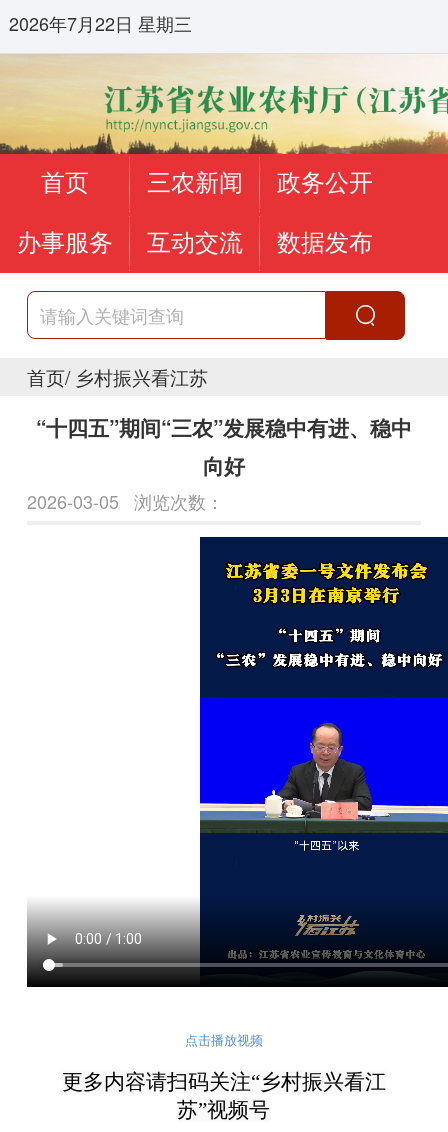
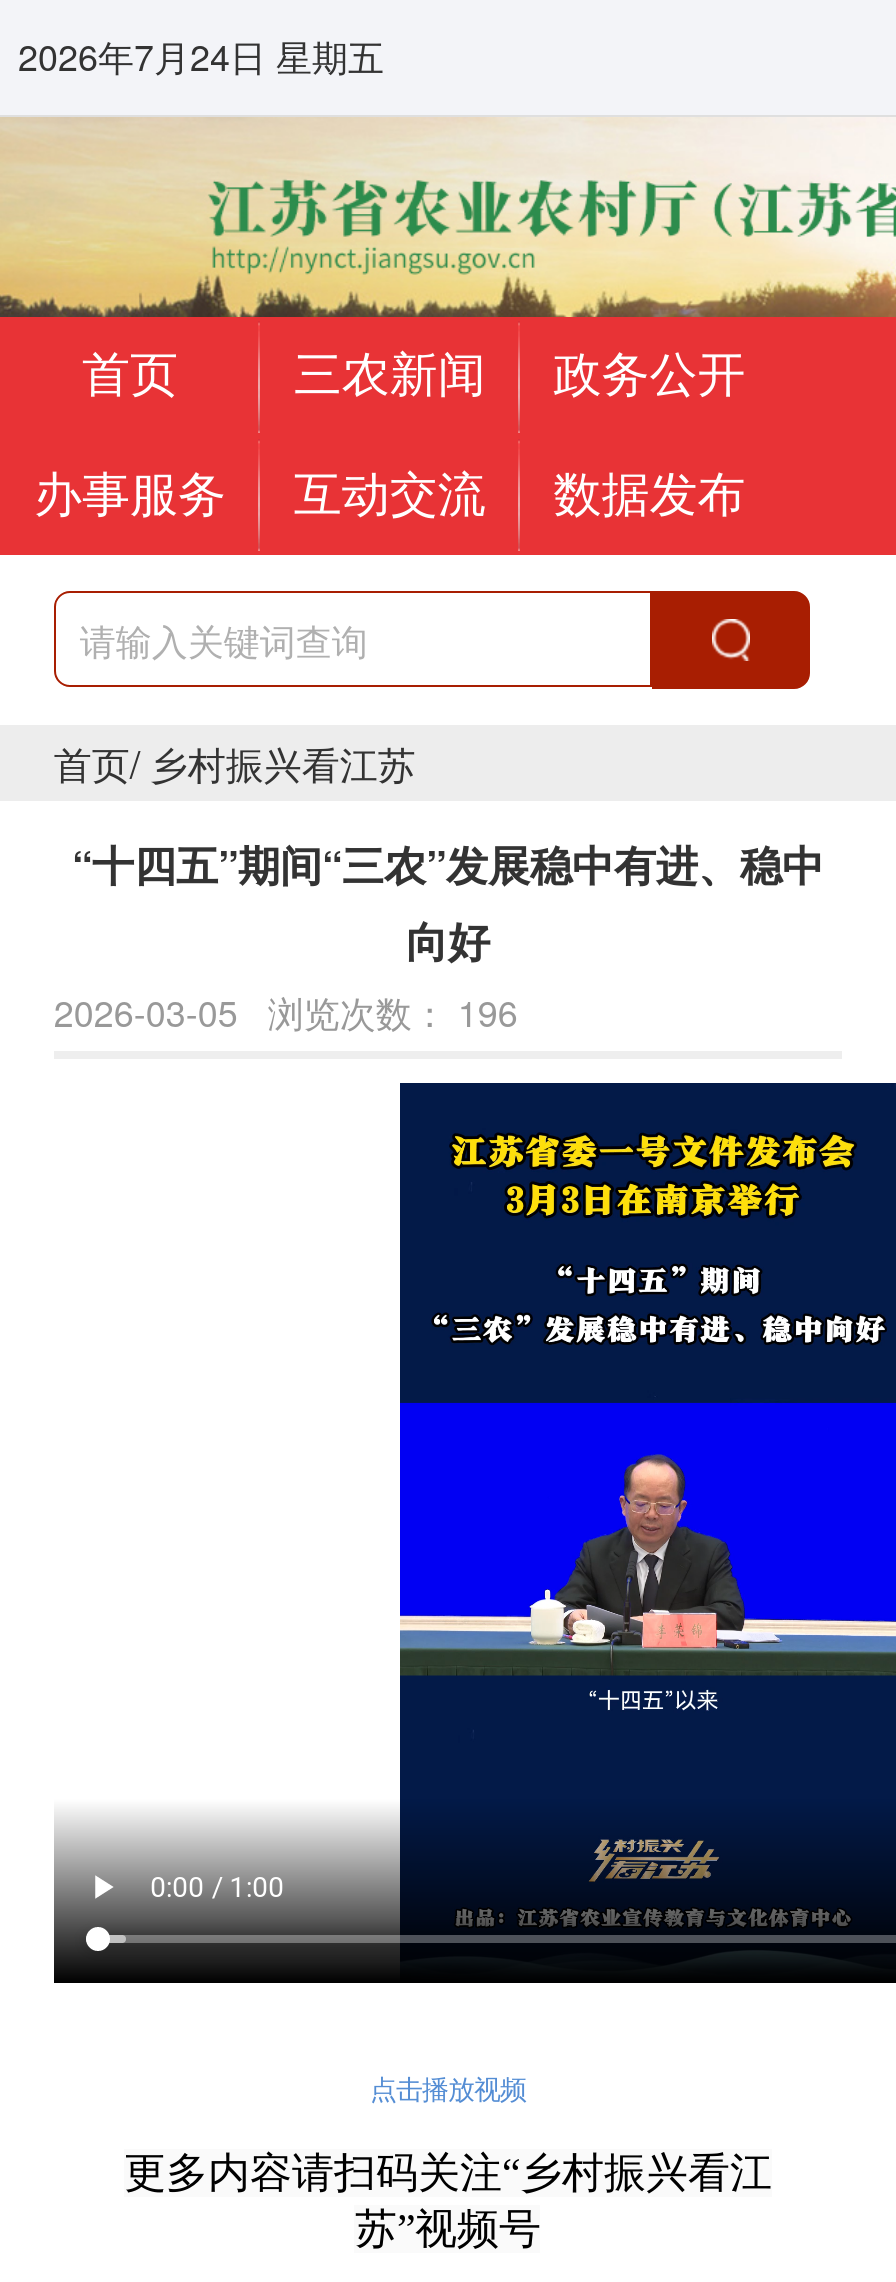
- 2026年7月22日 星期三
+ 2026年7月24日 星期五

- 2026-03-05 浏览次数：
+ 2026-03-05 浏览次数：196
